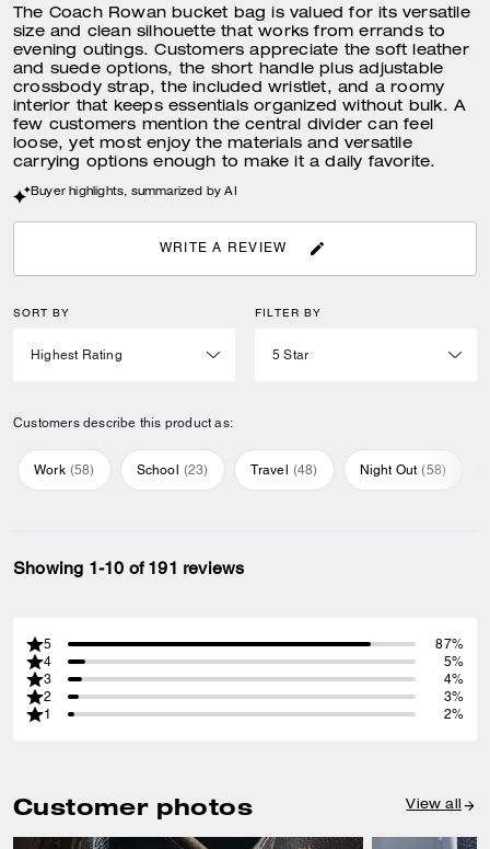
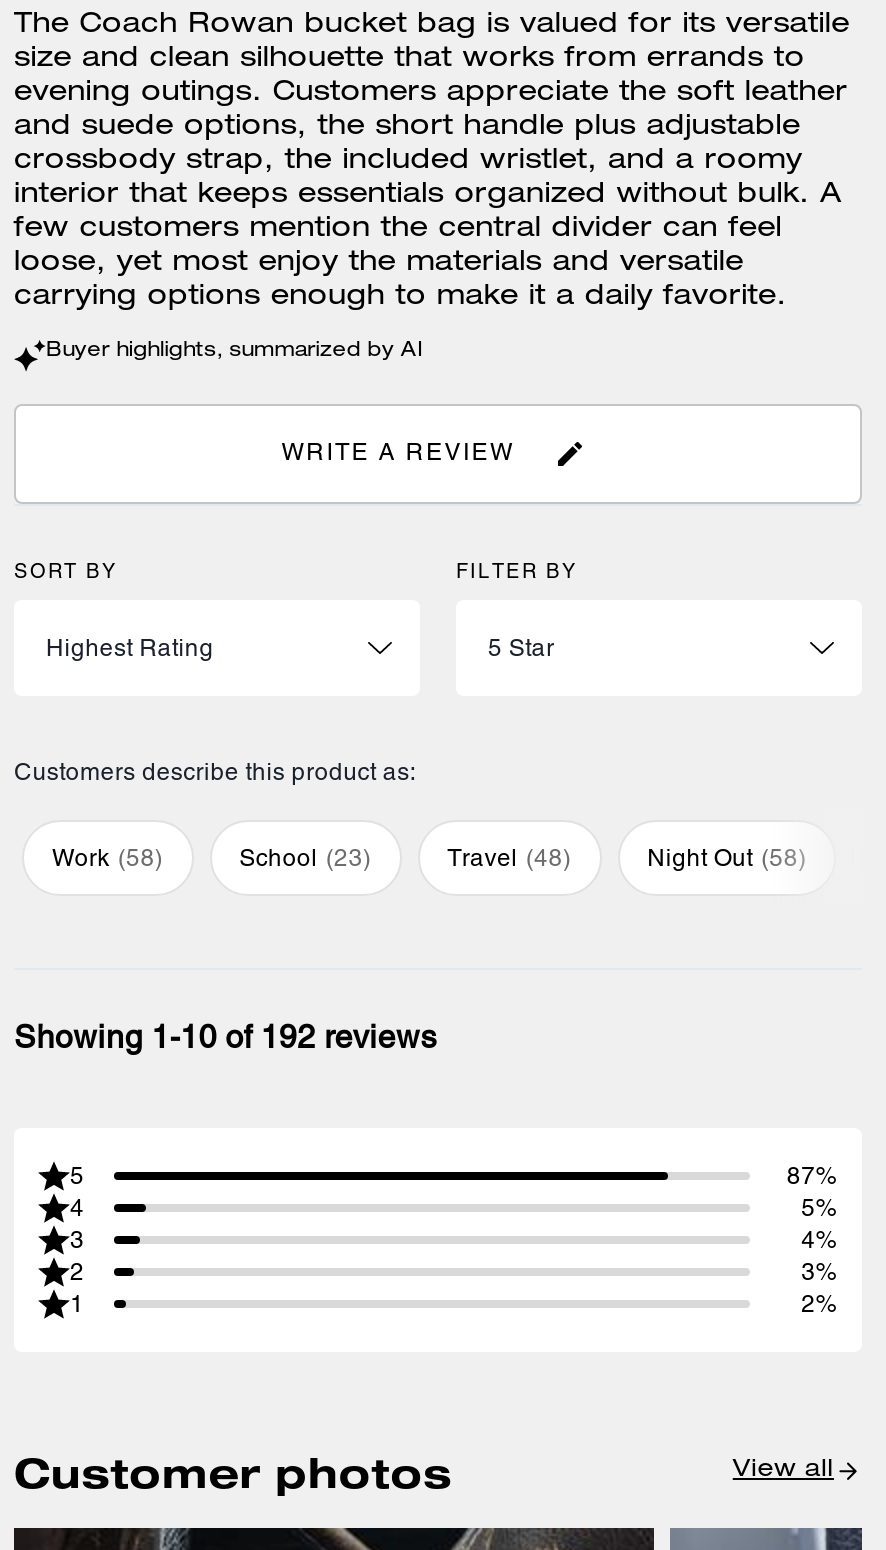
- Showing 1-10 of 191 reviews
+ Showing 1-10 of 192 reviews
